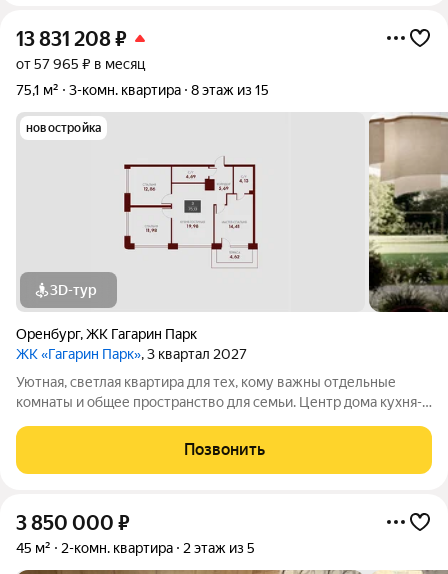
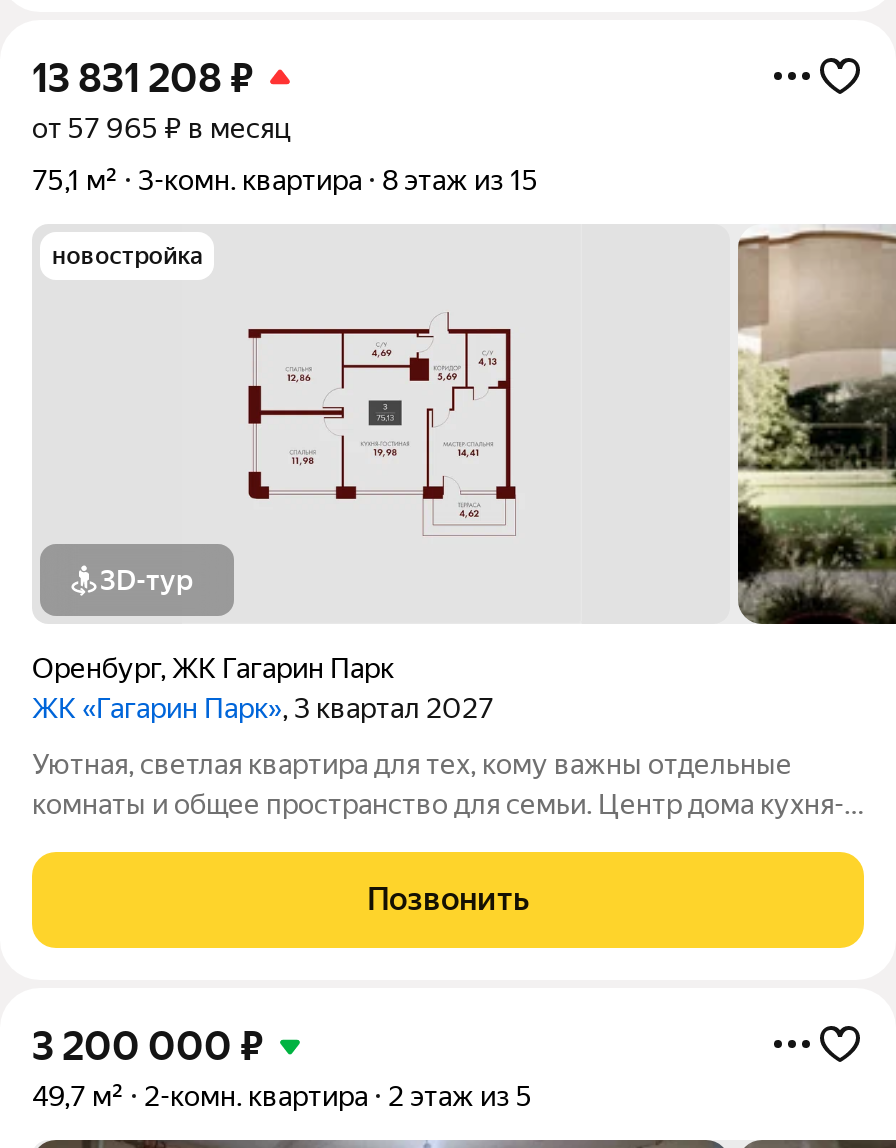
- 3 850 000 ₽
+ 3 200 000 ₽

- 45 м² 2-комн. квартира 2 этаж из 5
+ 49,7 м² 2-комн. квартира 2 этаж из 5
